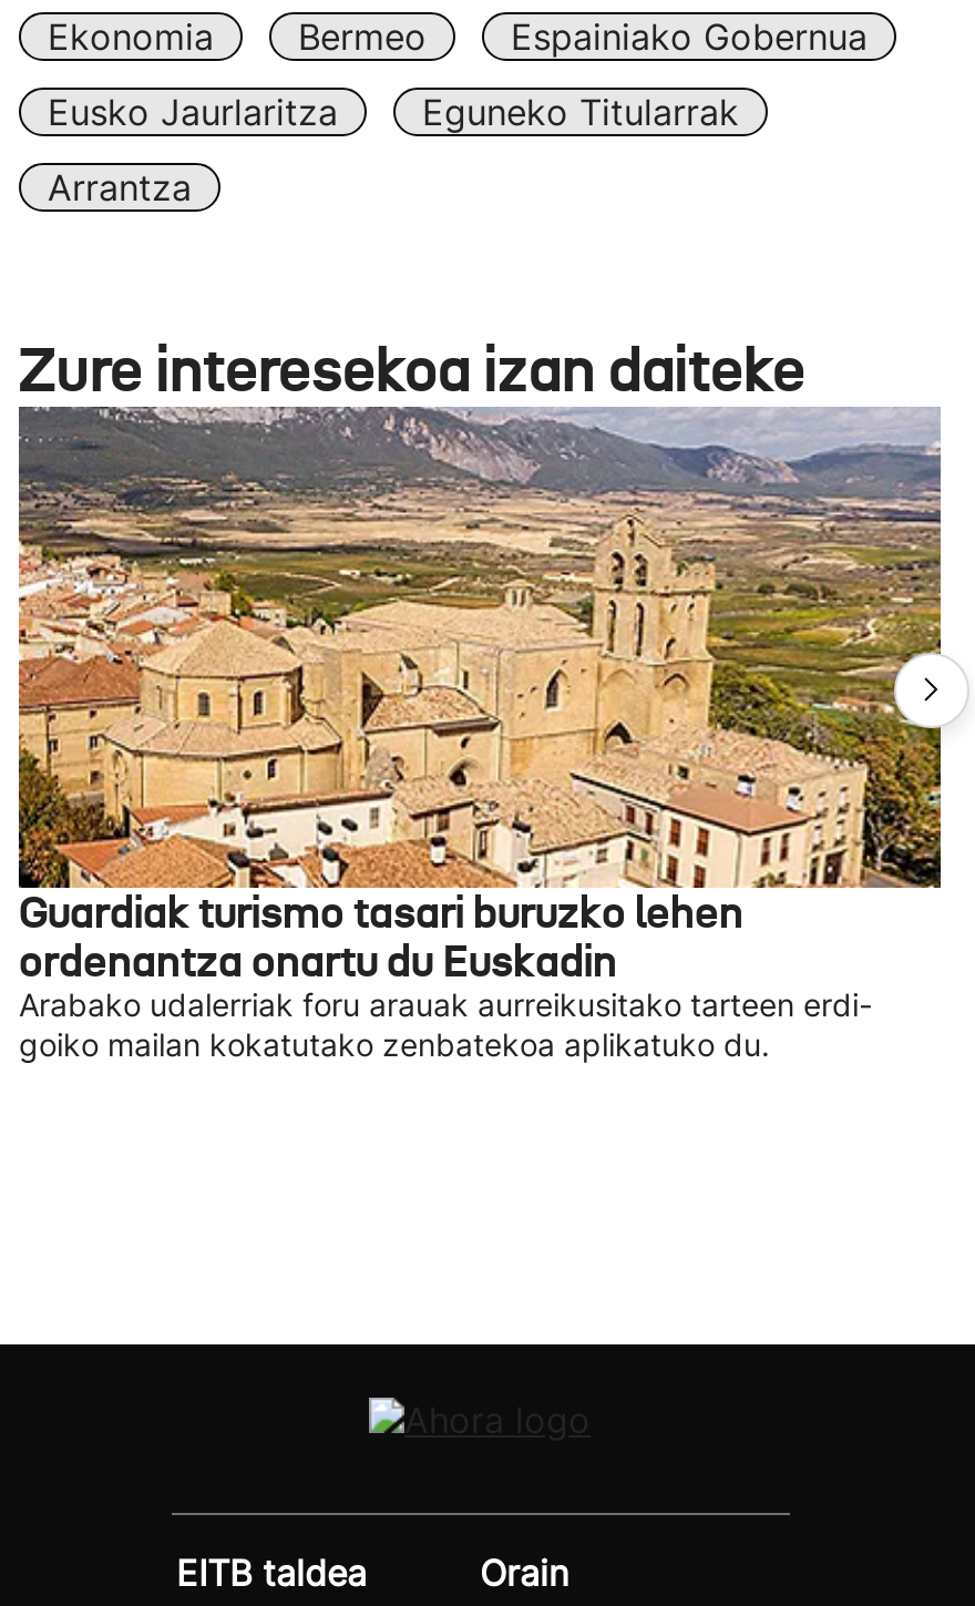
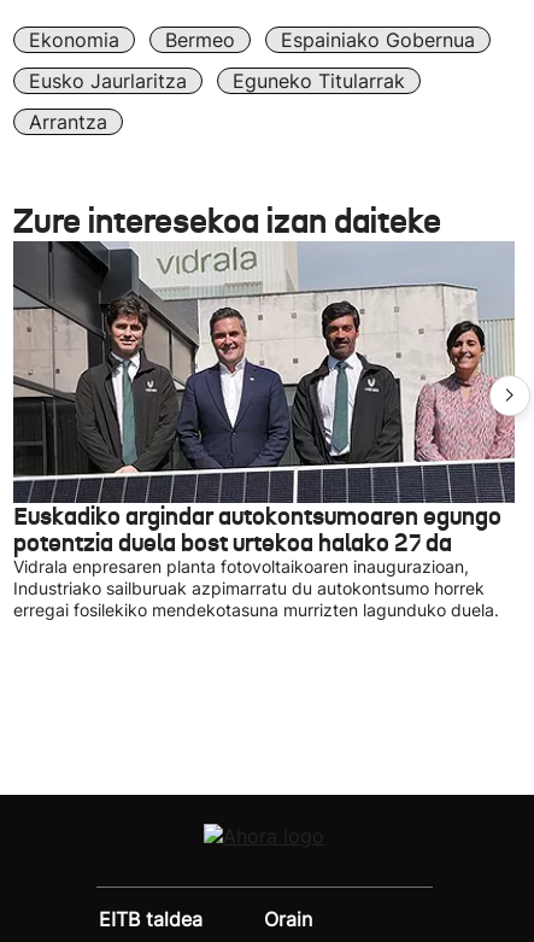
- [image]
+ [image]

- Guardiak turismo tasari buruzko lehen
- ordenantza onartu du Euskadin
- Arabako udalerriak foru arauak aurreikusitako tarteen erdi-
- goiko mailan kokatutako zenbatekoa aplikatuko du.
+ Euskadiko argindar autokontsumoaren egungo
+ potentzia duela bost urtekoa halako 27 da
+ Vidrala enpresaren planta fotovoltaikoaren inaugurazioan,
+ Industriako sailburuak azpimarratu du autokontsumo horrek
+ erregai fosilekiko mendekotasuna murrizten lagunduko duela.
